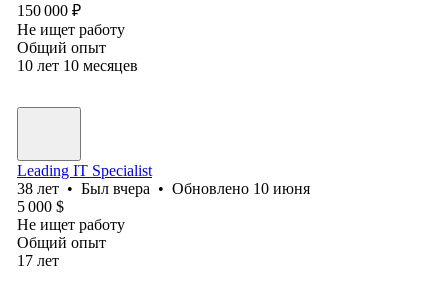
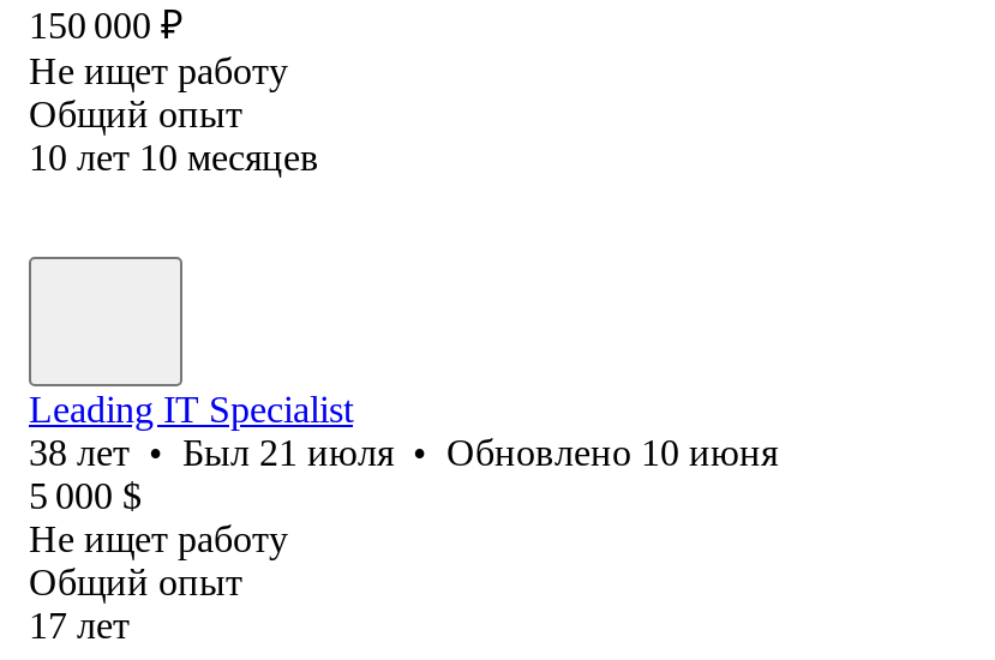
- 38 лет • Был вчера • Обновлено 10 июня
+ 38 лет • Был 21 июля • Обновлено 10 июня
